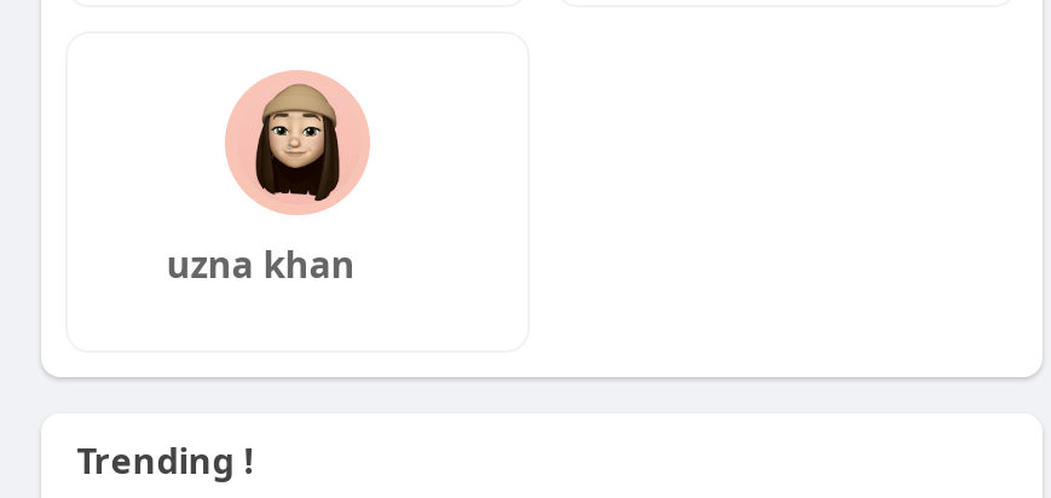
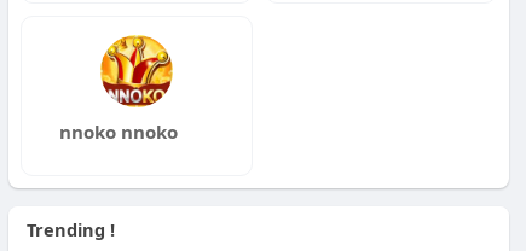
- [image]
- uzna khan
+ [image]
+ nnoko nnoko
